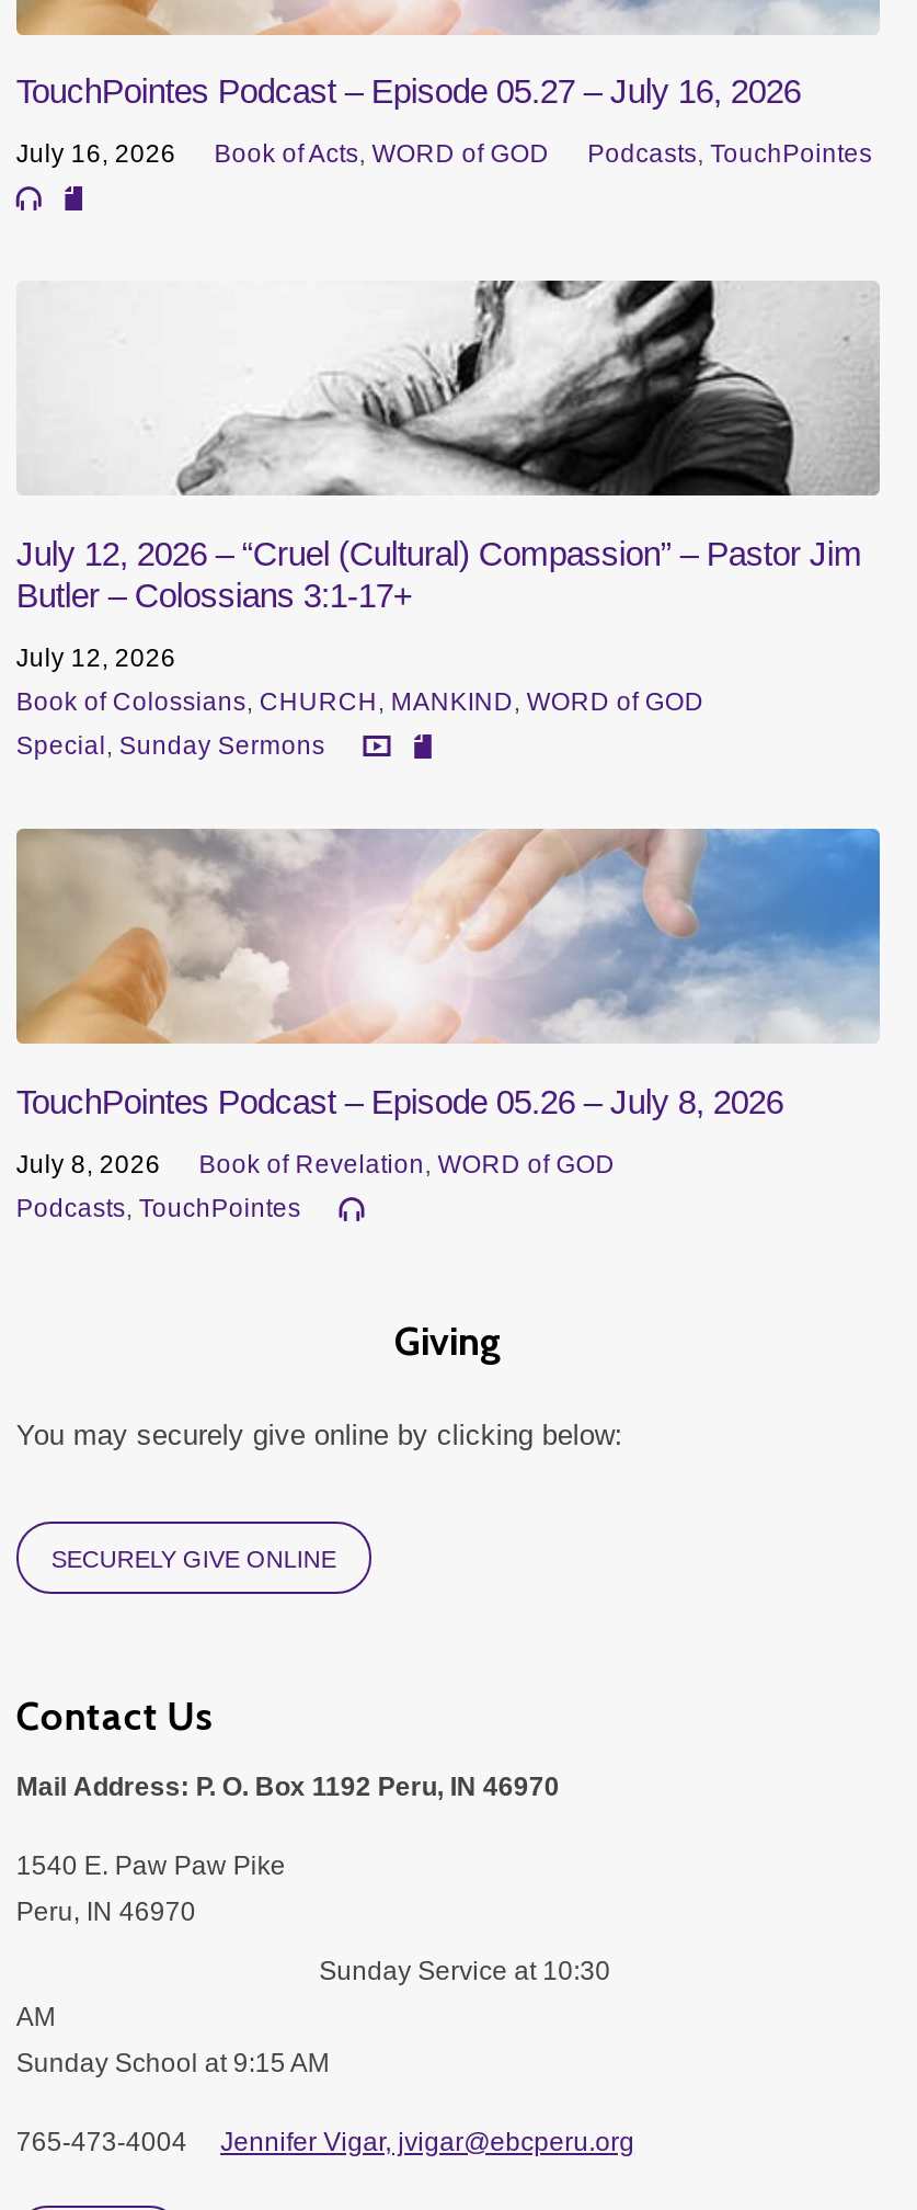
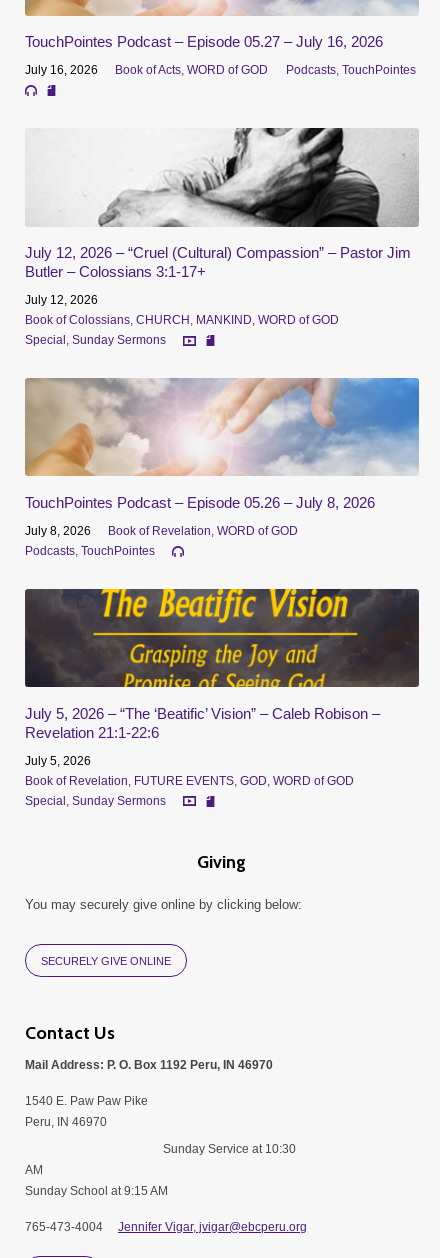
+ [image]
+ July 5, 2026 – “The ‘Beatific’ Vision” – Caleb Robison –
+ Revelation 21:1-22:6
+ July 5, 2026
+ Book of Revelation, FUTURE EVENTS, GOD, WORD of GOD
+ Special, Sunday Sermons
